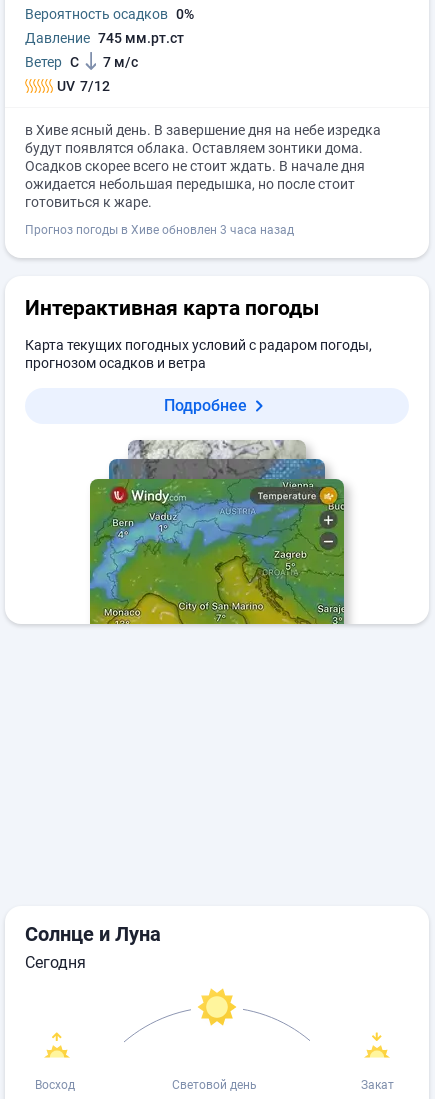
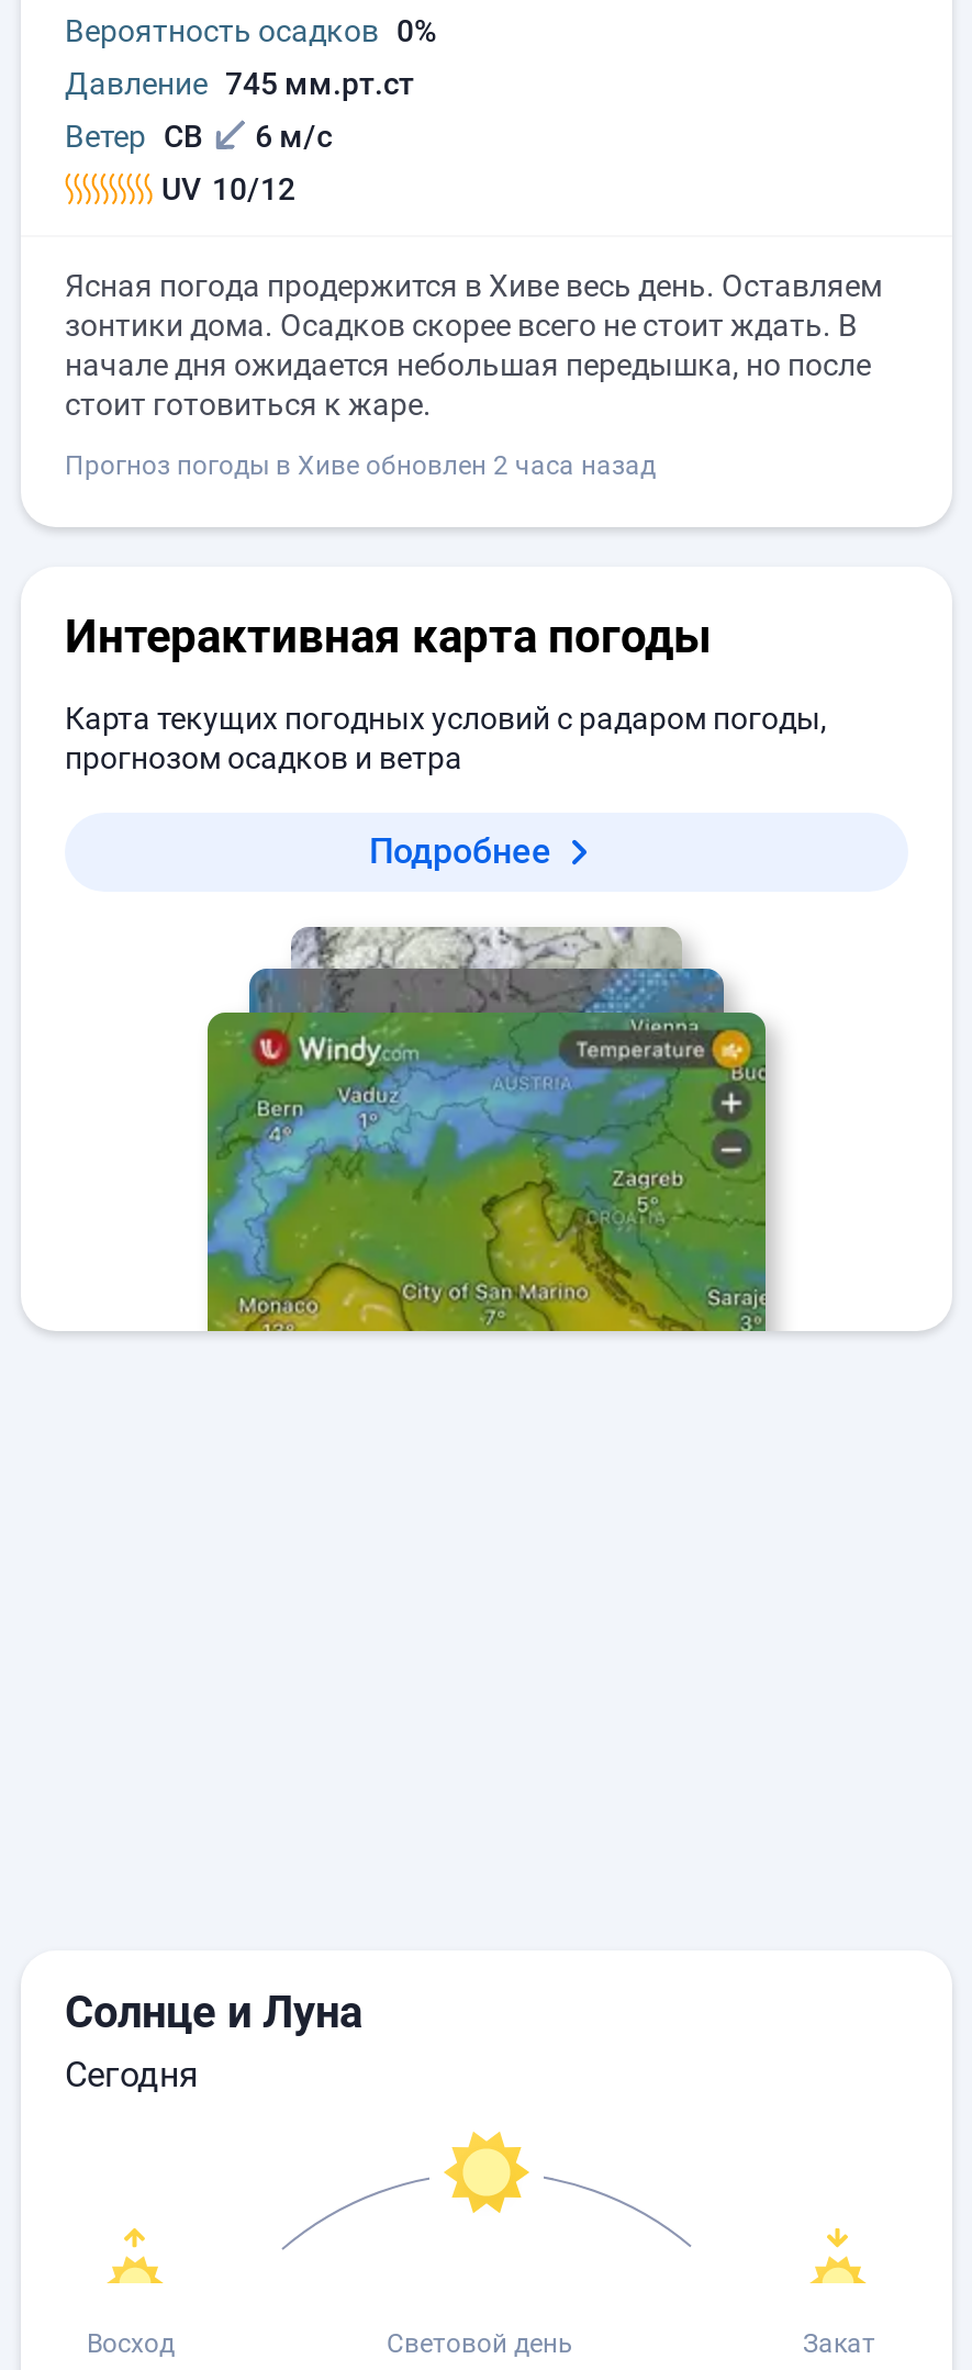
- Ветер С
- 7 м/с
+ Ветер СВ
+ 6 м/с

- UV 7/12
+ UV 10/12

- в Хиве ясный день. В завершение дня на небе изредка
- будут появлятся облака. Оставляем зонтики дома.
- Осадков скорее всего не стоит ждать. В начале дня
- ожидается небольшая передышка, но после стоит
- готовиться к жаре.
+ Ясная погода продержится в Хиве весь день. Оставляем
+ зонтики дома. Осадков скорее всего не стоит ждать. В
+ начале дня ожидается небольшая передышка, но после
+ стоит готовиться к жаре.

- Прогноз погоды в Хиве обновлен 3 часа назад
+ Прогноз погоды в Хиве обновлен 2 часа назад
